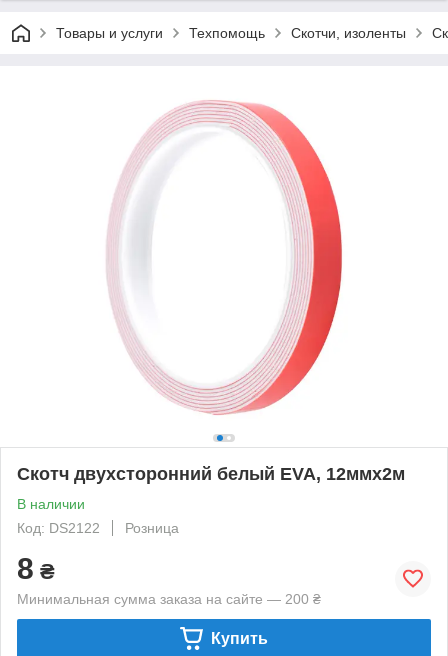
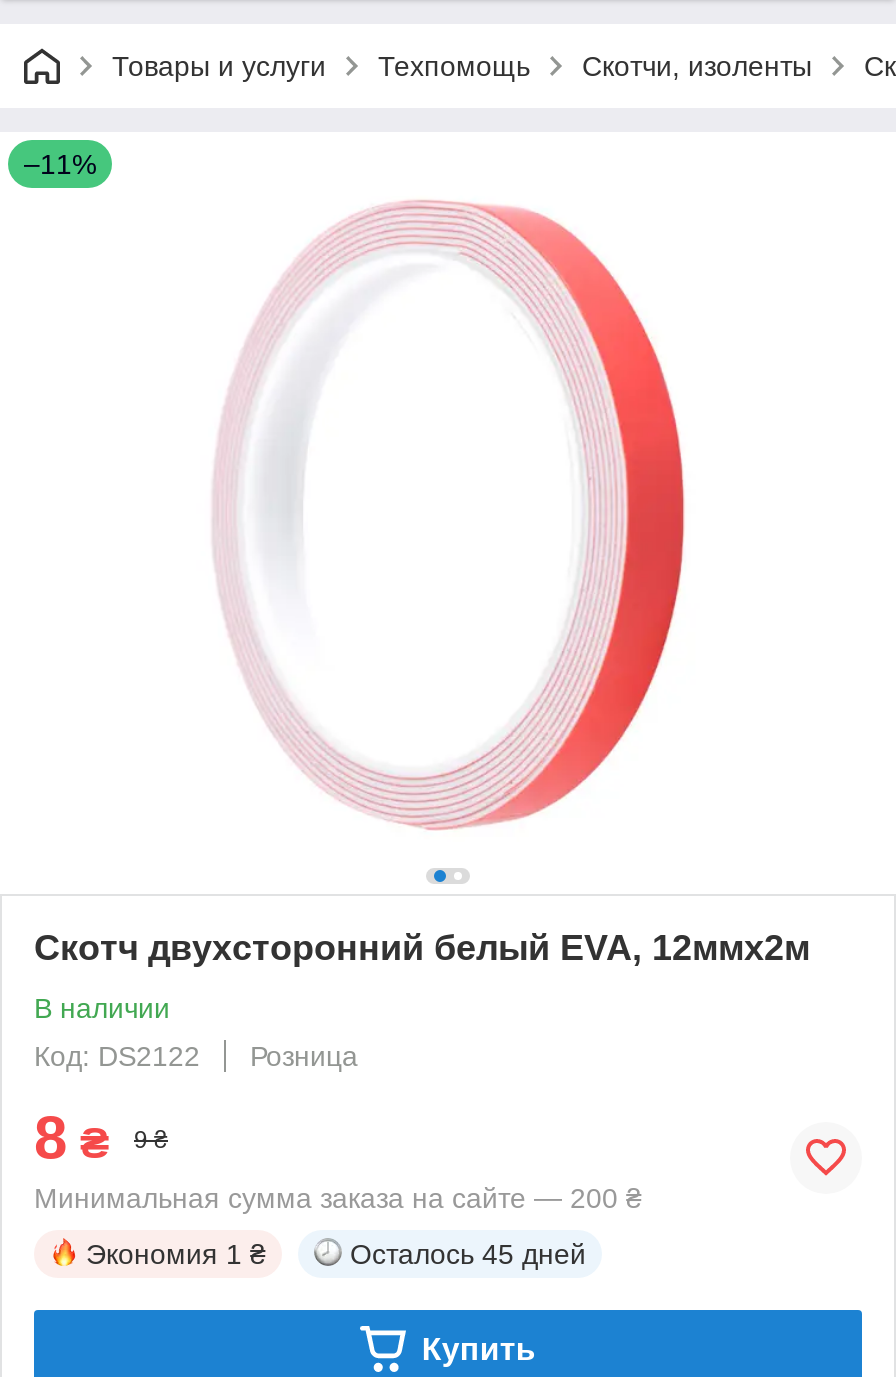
+ –11%

+ 9 ₴

+ Экономия 1 ₴
+ Осталось 45 дней
